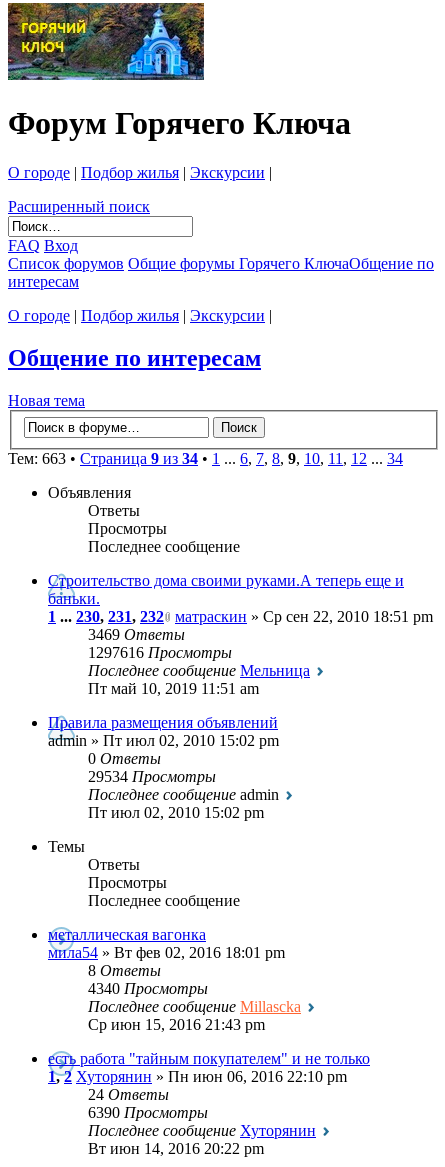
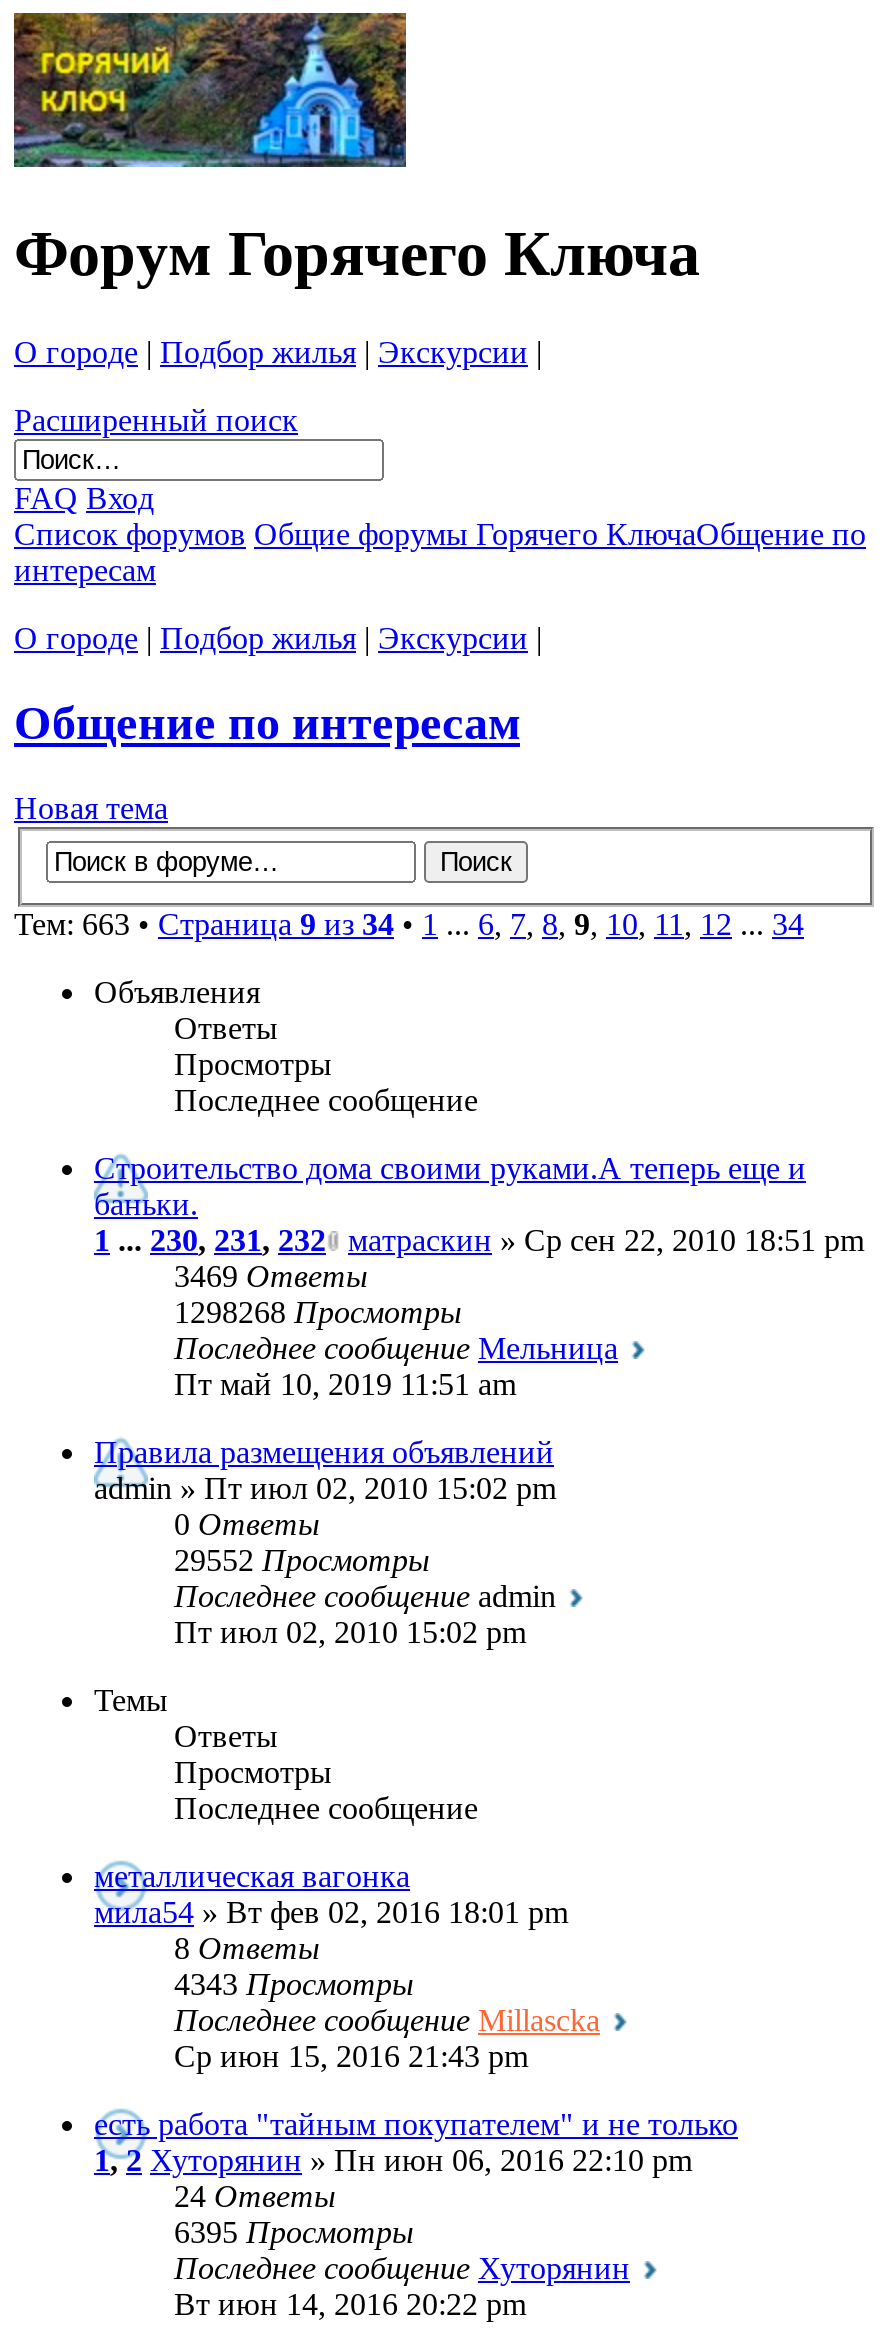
- 1297616 Просмотры
+ 1298268 Просмотры

- 29534 Просмотры
+ 29552 Просмотры

- 4340 Просмотры
+ 4343 Просмотры

- 6390 Просмотры
+ 6395 Просмотры
